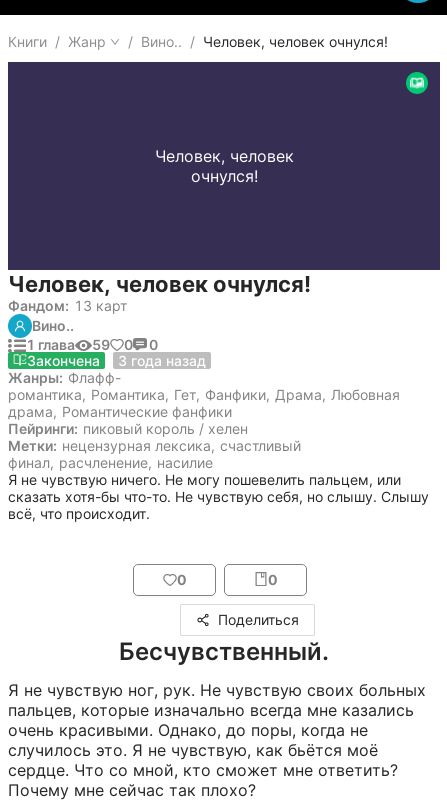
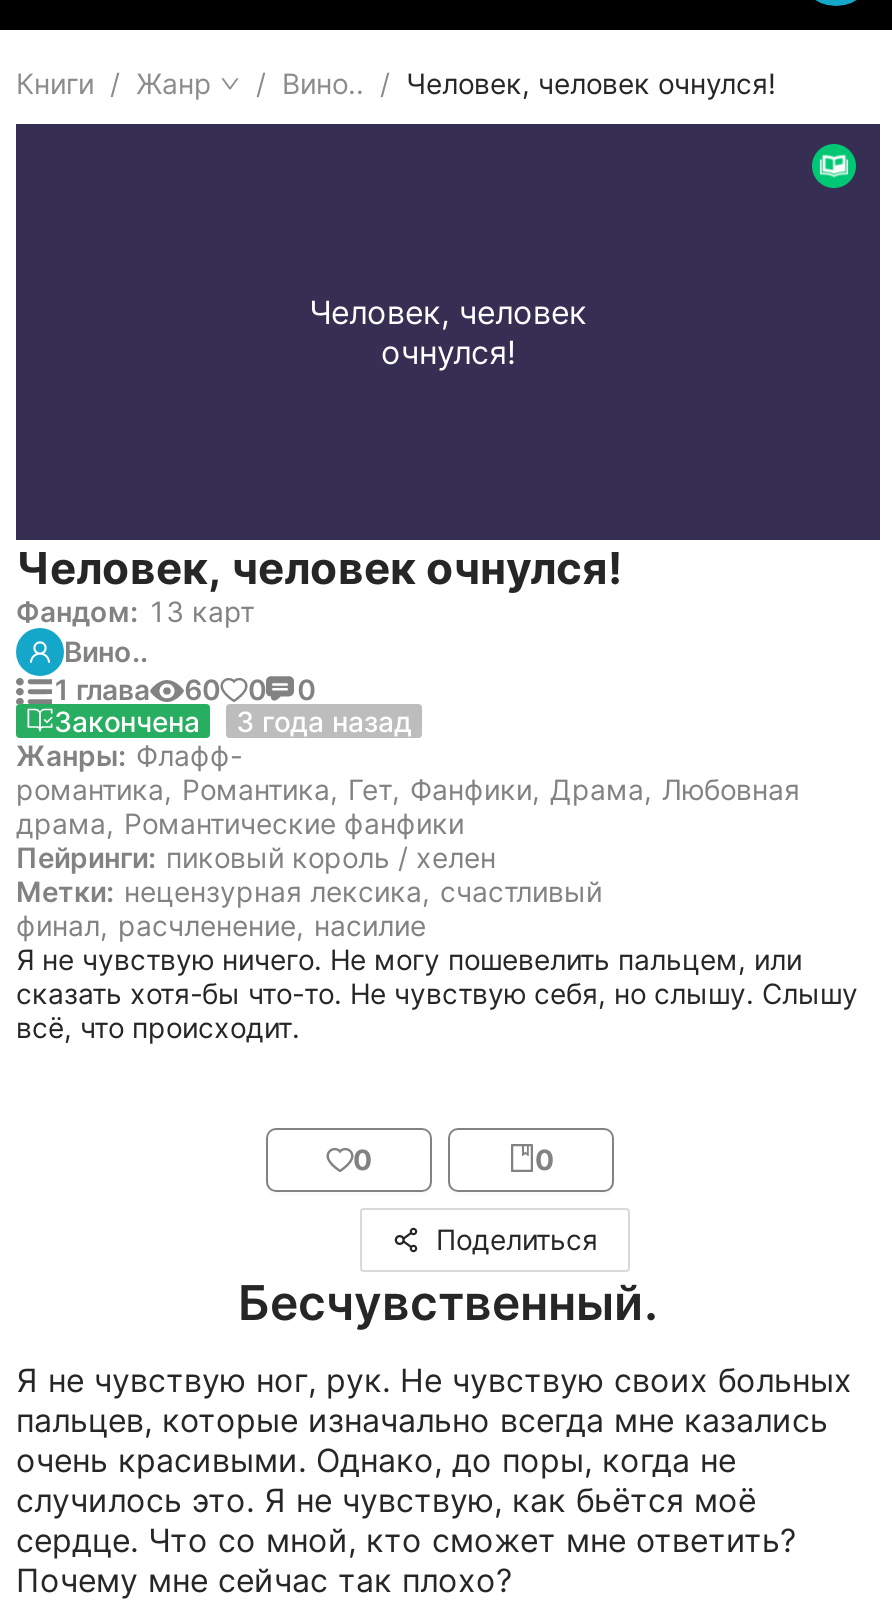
- 1 глава 59 0 0
+ 1 глава 60 0 0
